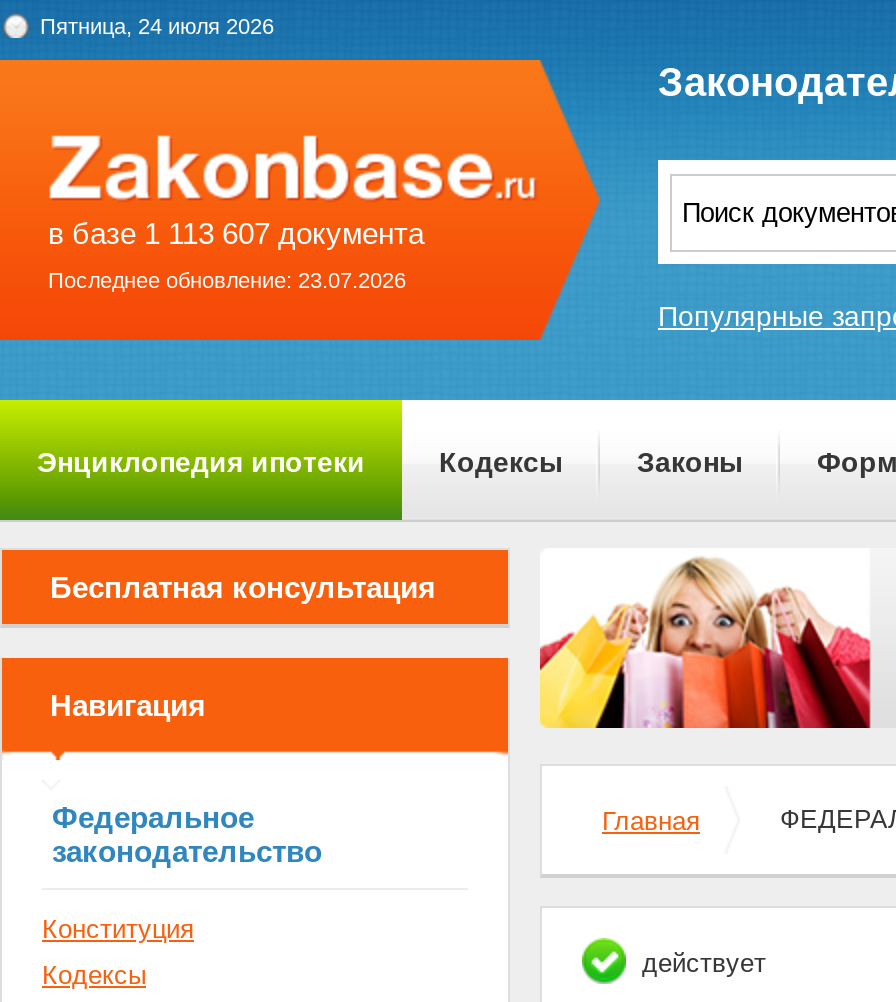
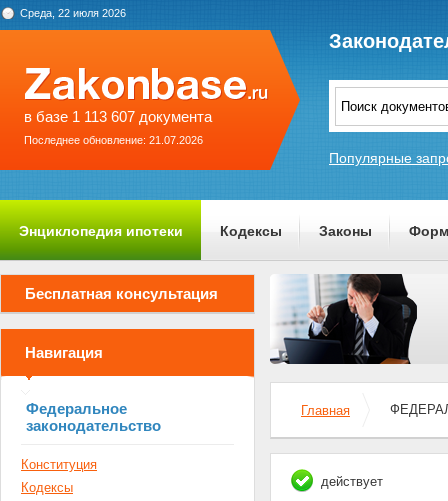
- Пятница, 24 июля 2026
+ Среда, 22 июля 2026

- Последнее обновление: 23.07.2026
+ Последнее обновление: 21.07.2026

- [image]
+ [image]
